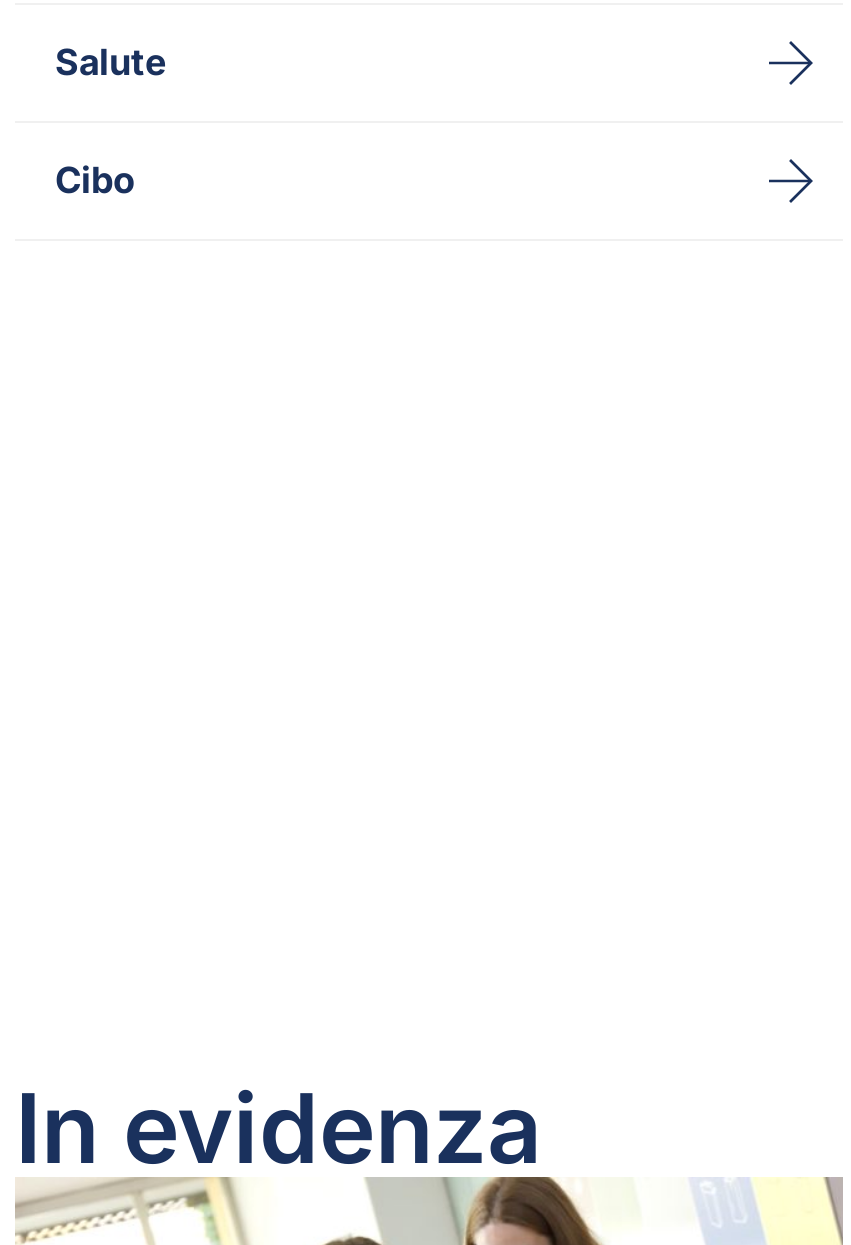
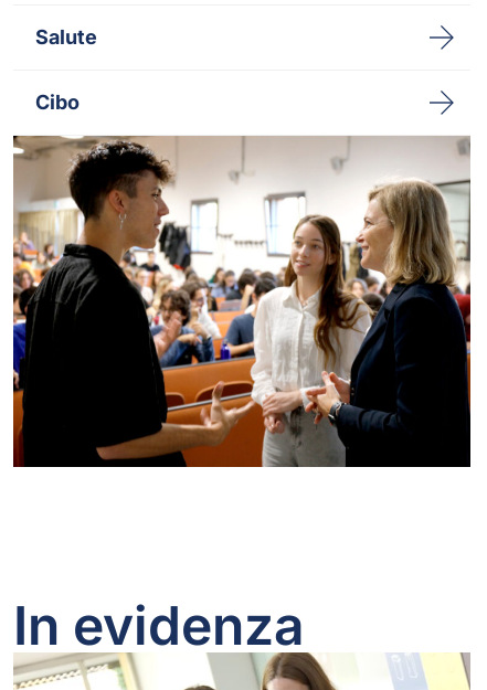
+ [image]
